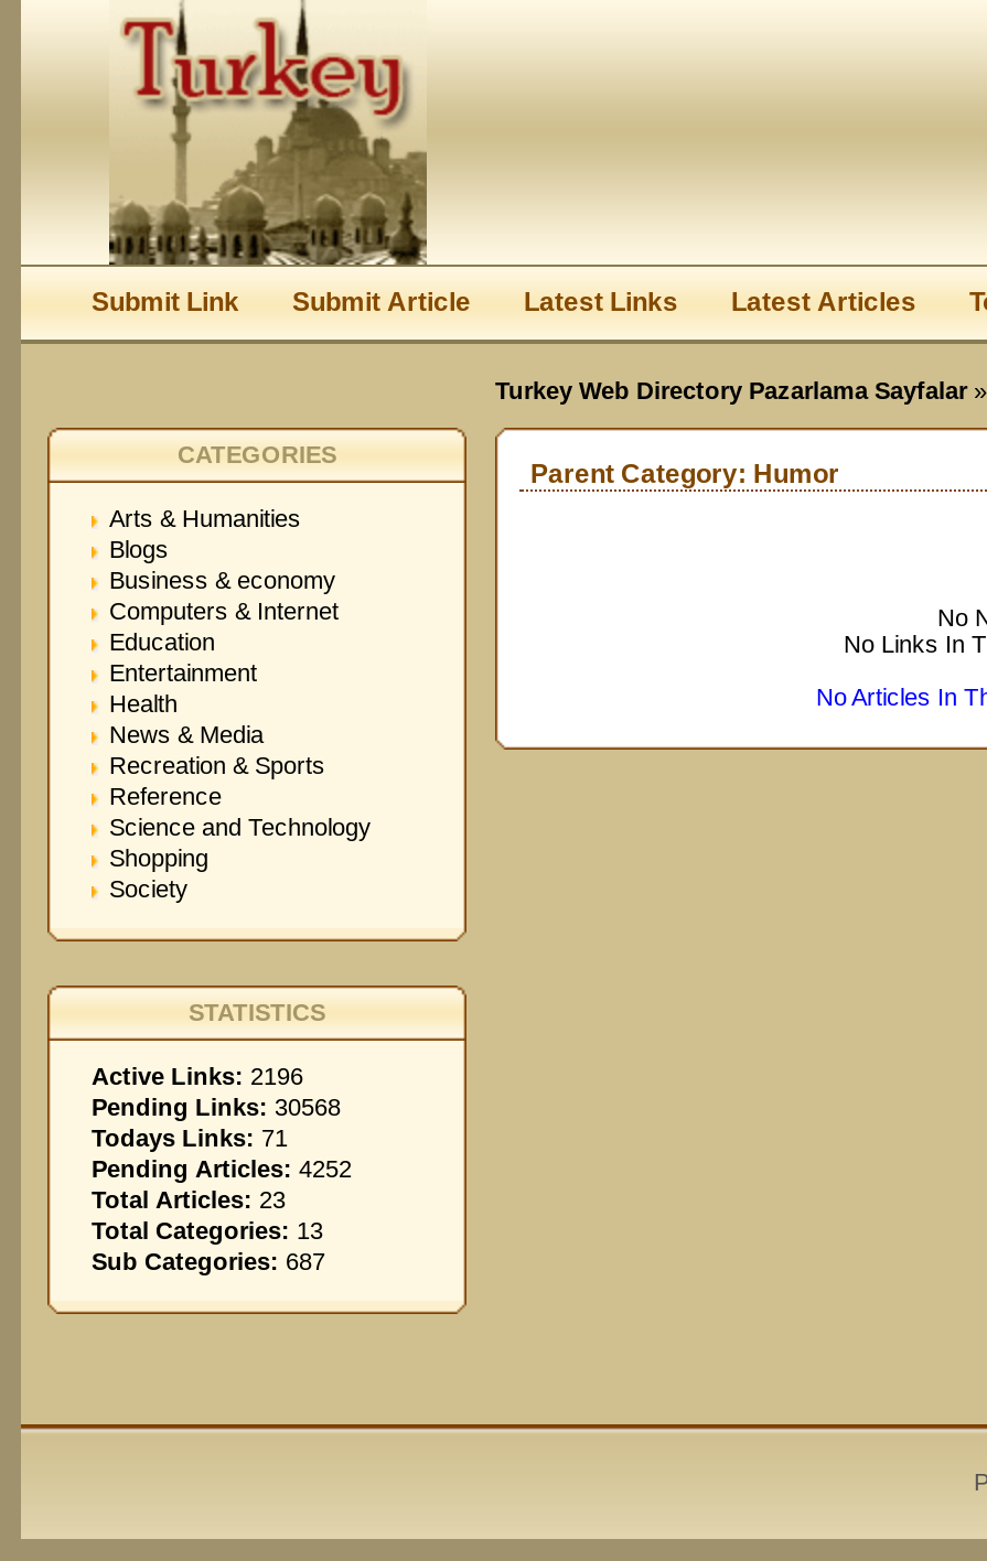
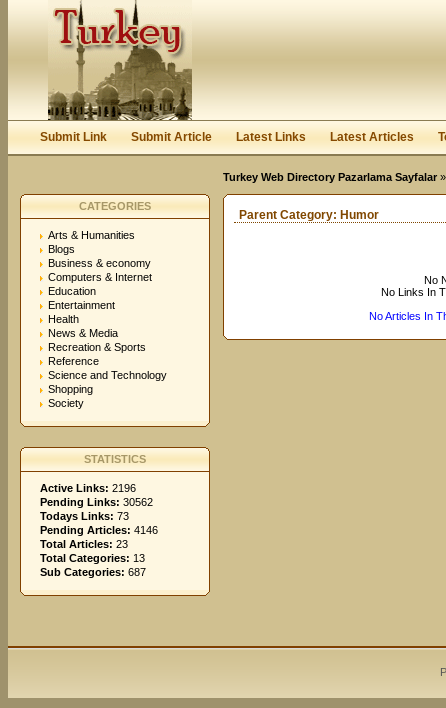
- Pending Links: 30568
+ Pending Links: 30562

- Todays Links: 71
+ Todays Links: 73

- Pending Articles: 4252
+ Pending Articles: 4146
